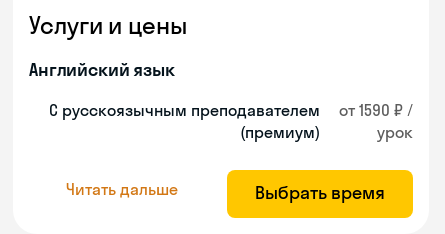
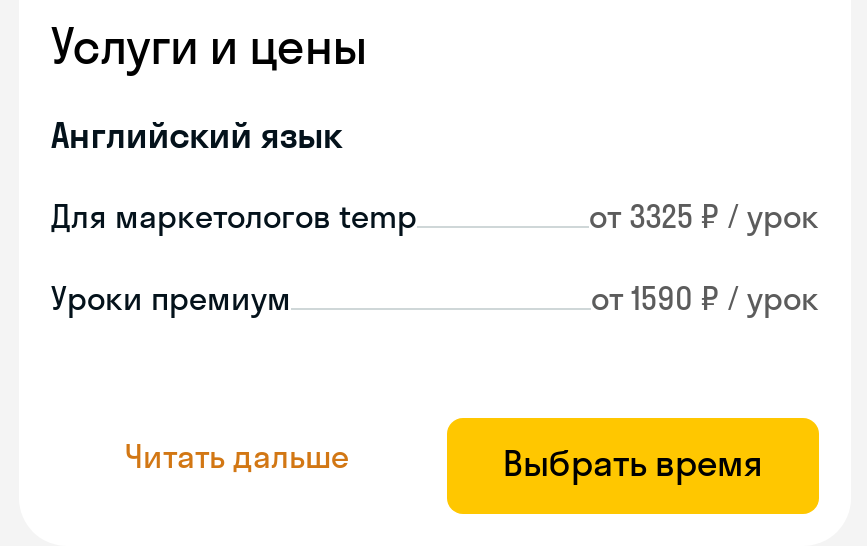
- С русскоязычным преподавателем
- (премиум)
+ Для маркетологов temp
+ от 3325 ₽ / урок

- от 1590 ₽ /
- урок
+ Уроки премиум
+ от 1590 ₽ / урок
